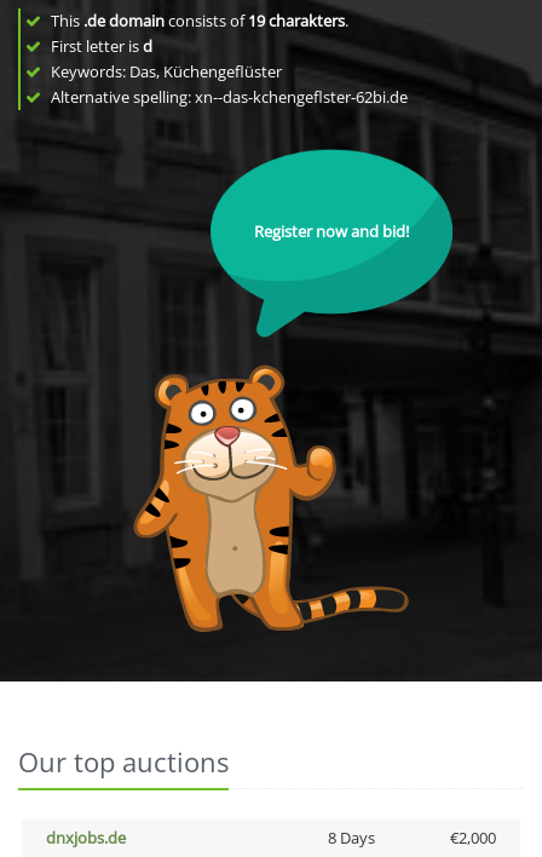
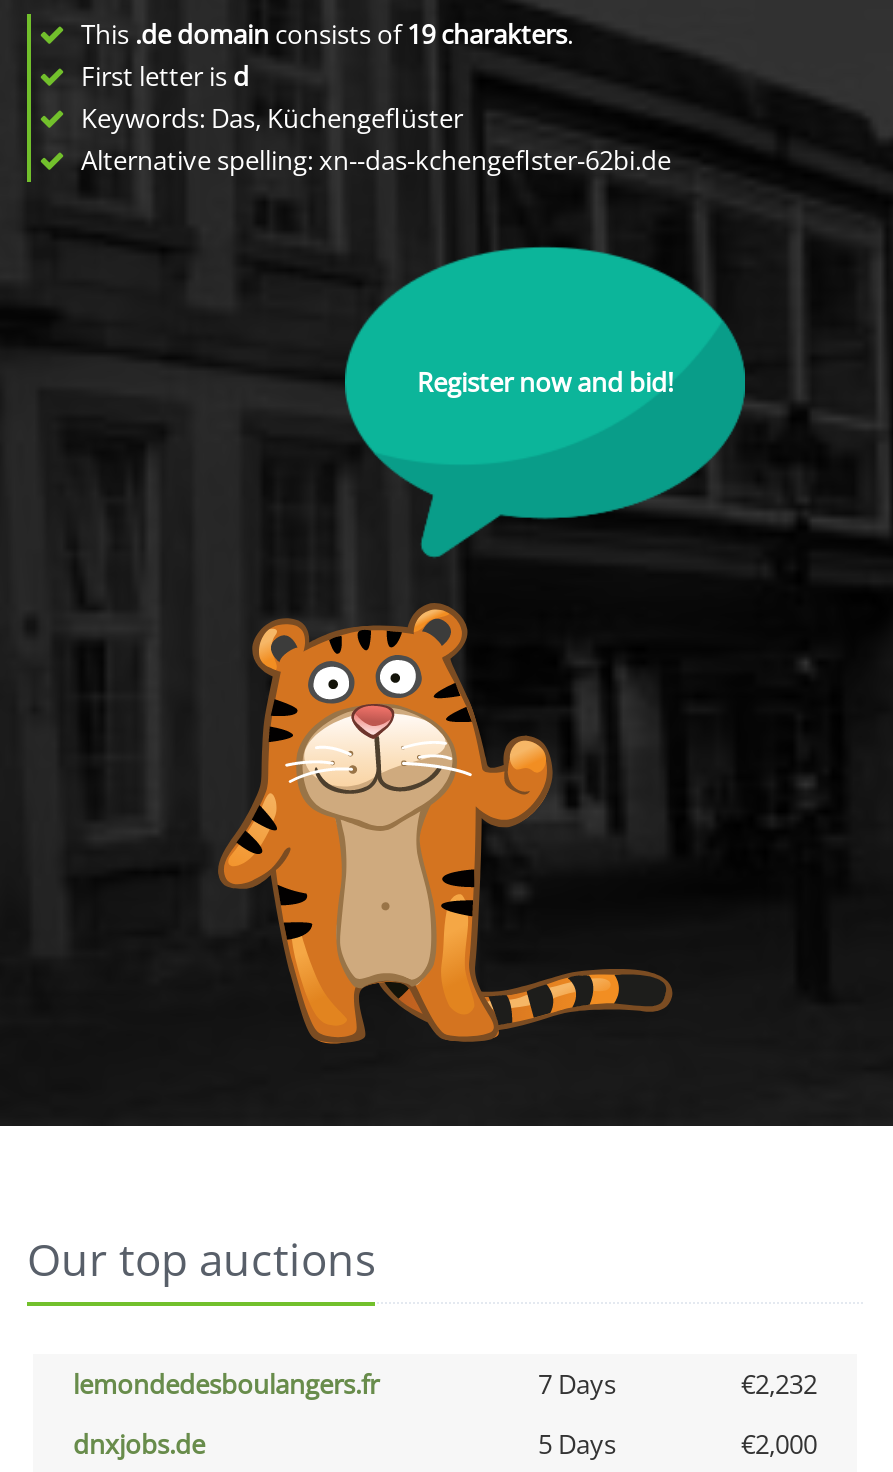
+ lemondedesboulangers.fr
+ 7 Days
+ €2,232

- 8 Days
+ 5 Days
